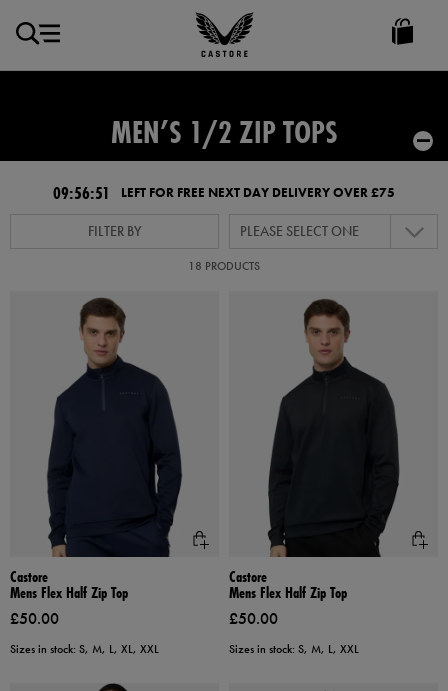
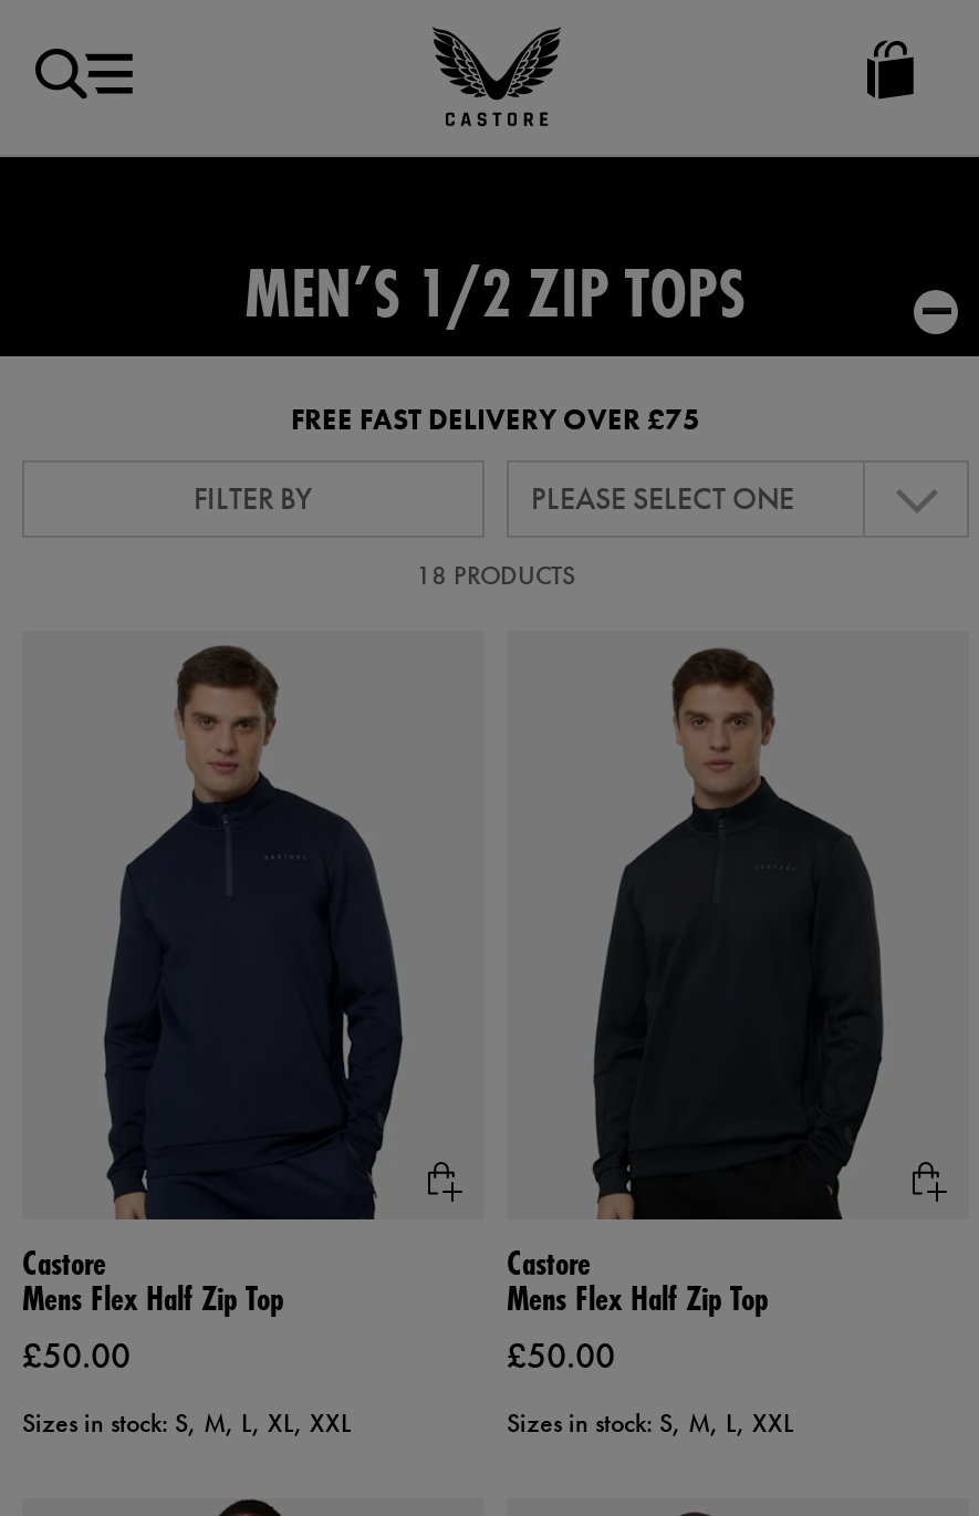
- 09:56:51
- LEFT FOR FREE NEXT DAY DELIVERY OVER £75
+ FREE FAST DELIVERY OVER £75
